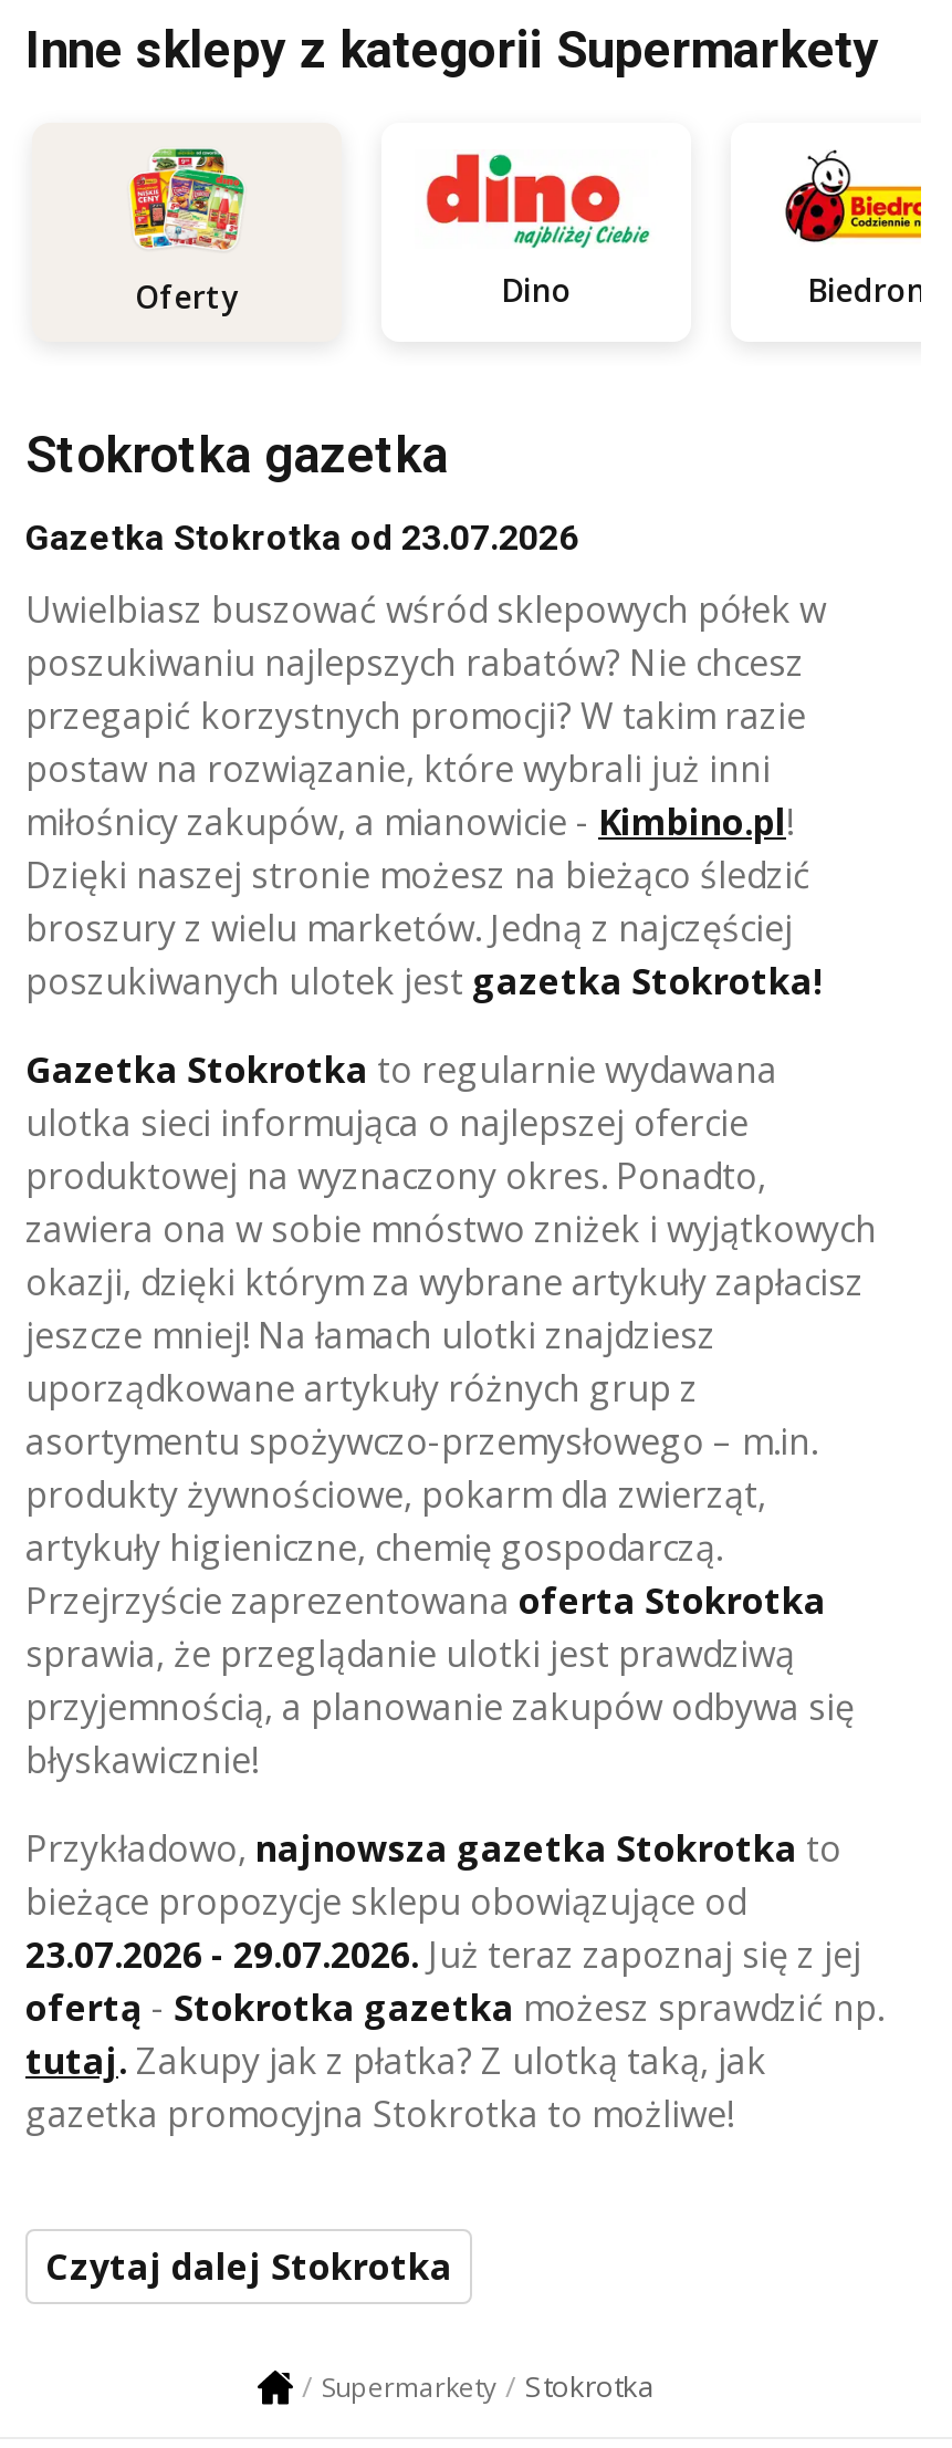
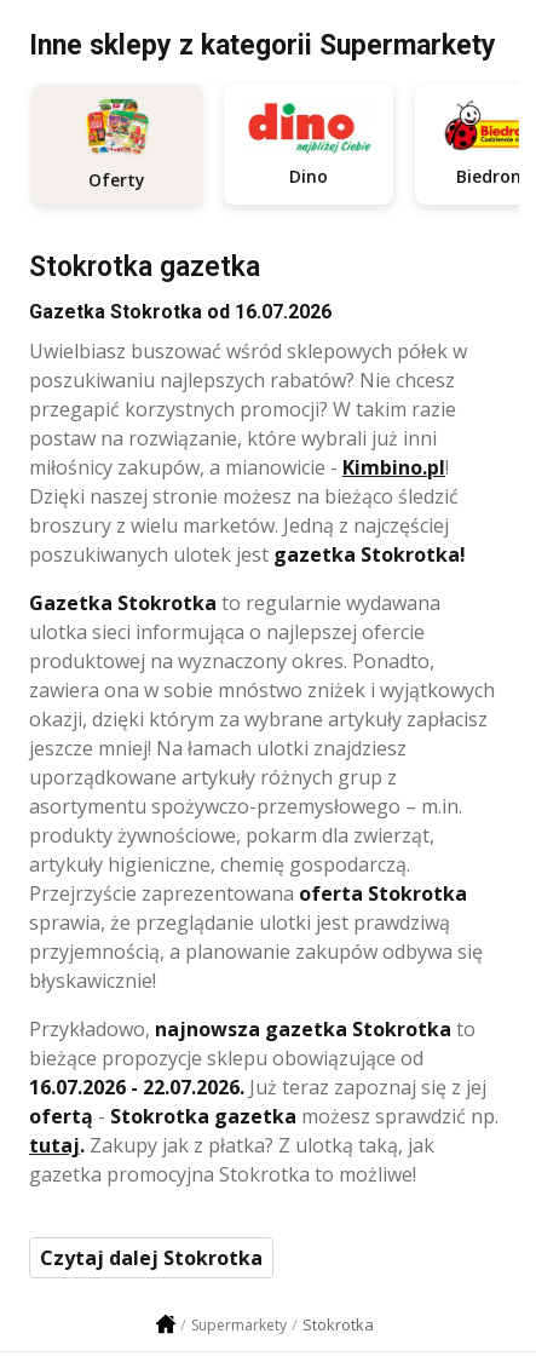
- Gazetka Stokrotka od 23.07.2026
+ Gazetka Stokrotka od 16.07.2026

- 23.07.2026 - 29.07.2026. Już teraz zapoznaj się z jej
+ 16.07.2026 - 22.07.2026. Już teraz zapoznaj się z jej
